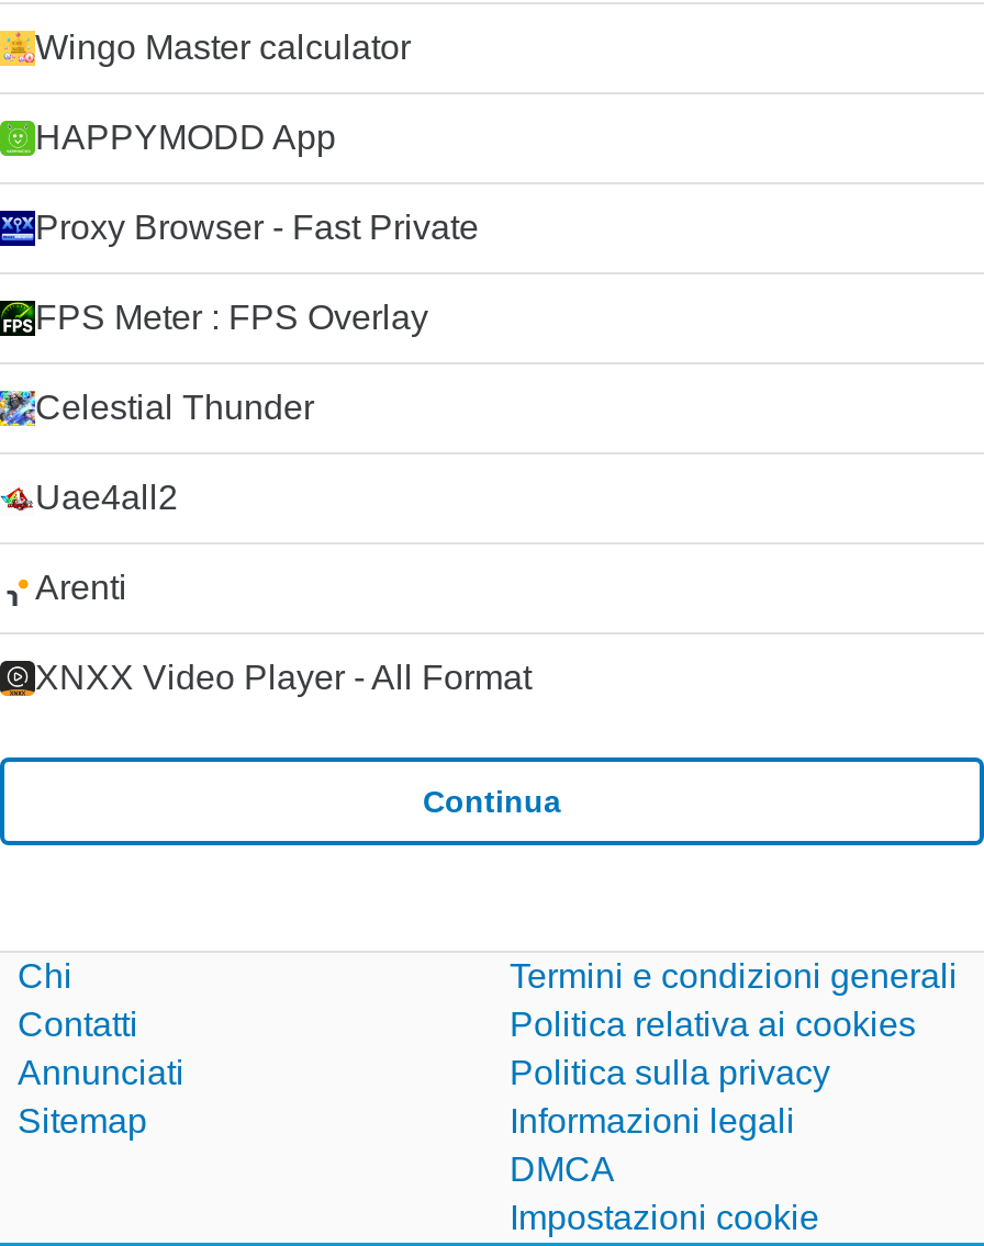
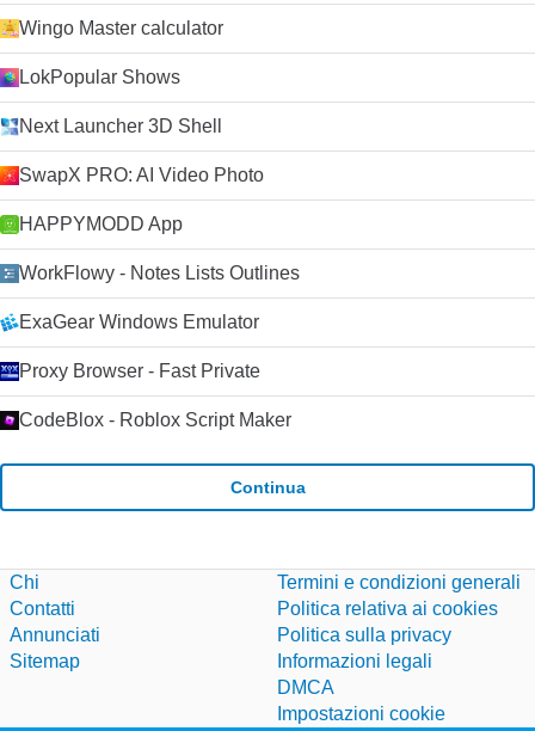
+ LokPopular Shows
+ Next Launcher 3D Shell
+ SwapX PRO: AI Video Photo

moved down: HAPPYMODD App

+ WorkFlowy - Notes Lists Outlines
+ ExaGear Windows Emulator

moved down: Proxy Browser - Fast Private

- FPS Meter : FPS Overlay
- Celestial Thunder
- Uae4all2
- Arenti
- XNXX Video Player - All Format
+ CodeBlox - Roblox Script Maker
